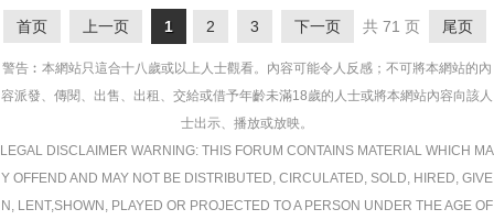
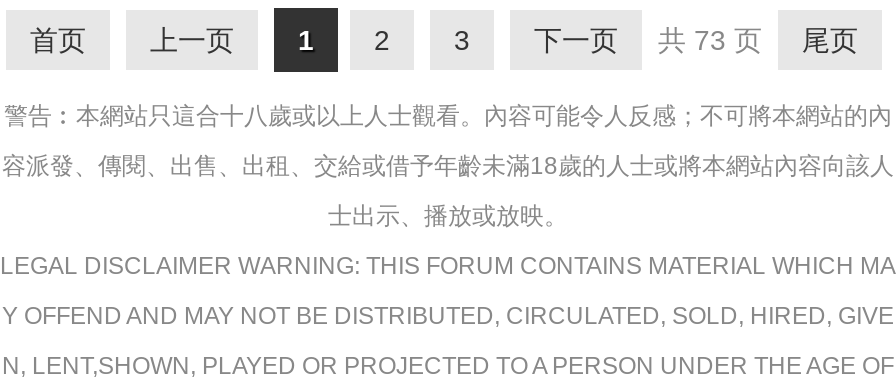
- 首页 上一页 1 2 3 下一页 共 71 页 尾页
+ 首页 上一页 1 2 3 下一页 共 73 页 尾页
